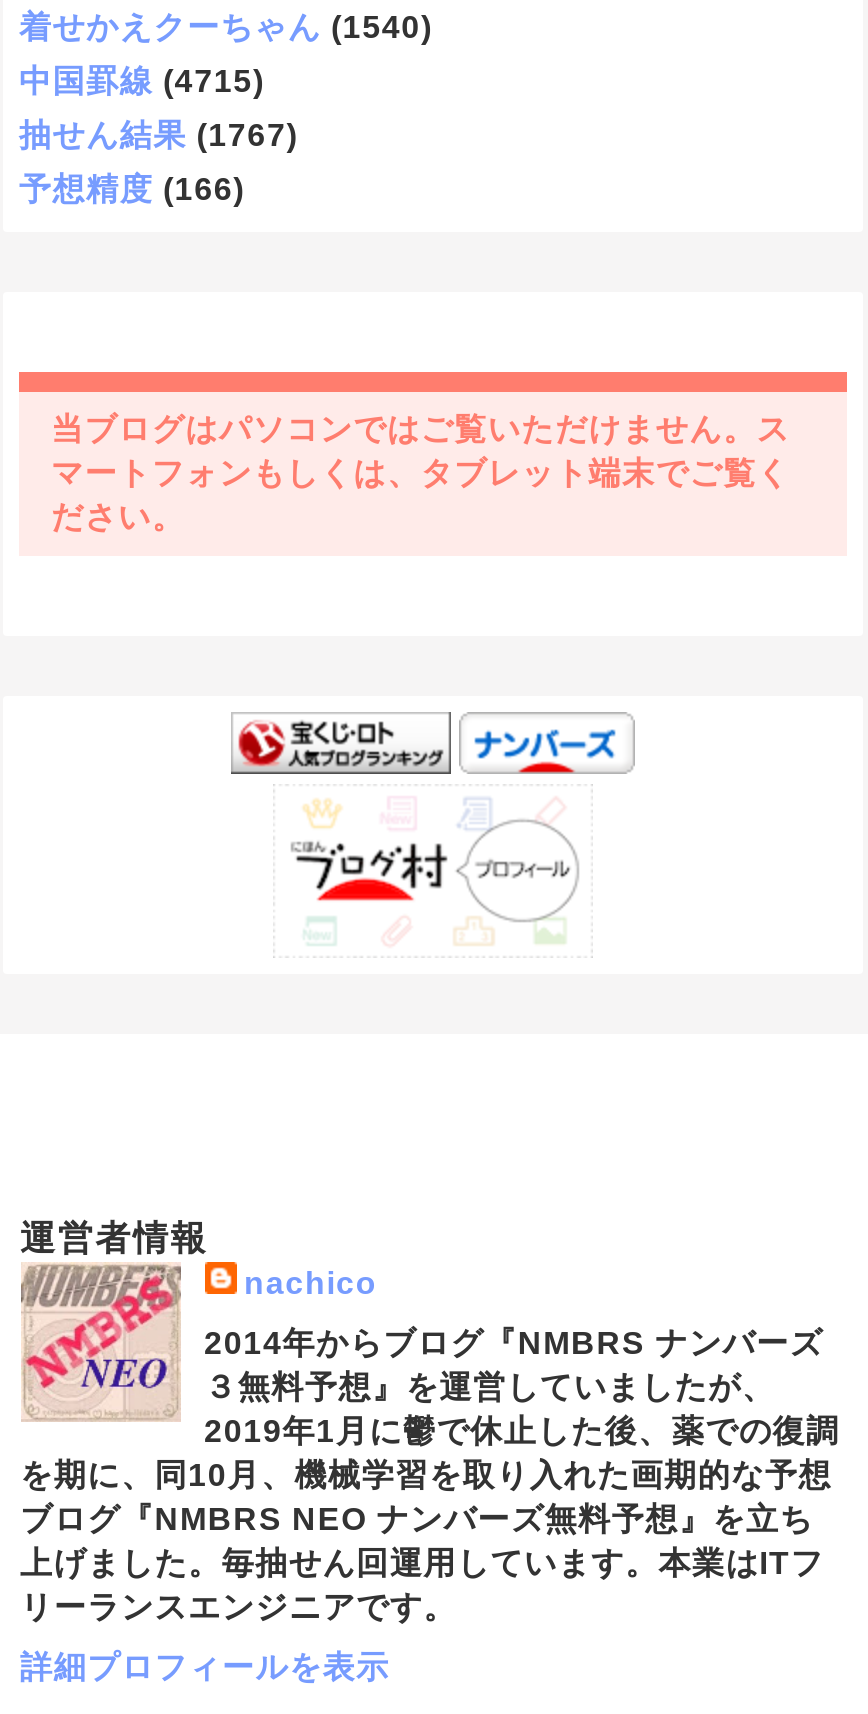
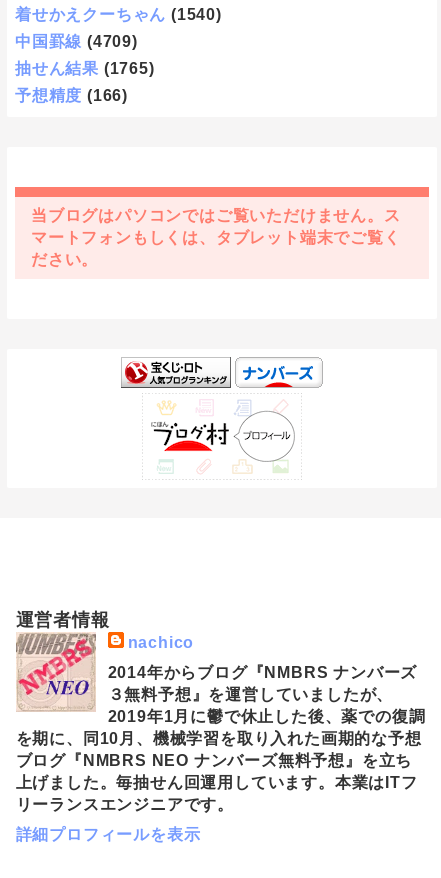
- 中国罫線 (4715)
+ 中国罫線 (4709)

- 抽せん結果 (1767)
+ 抽せん結果 (1765)
